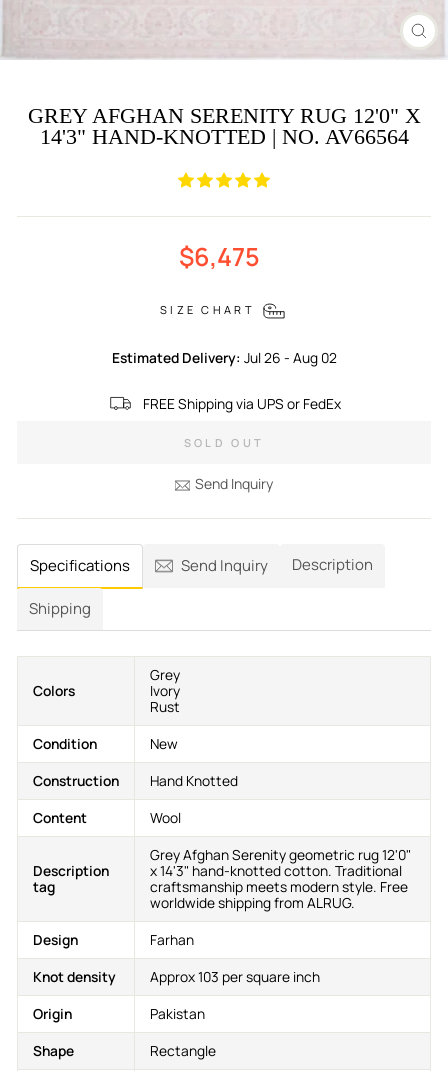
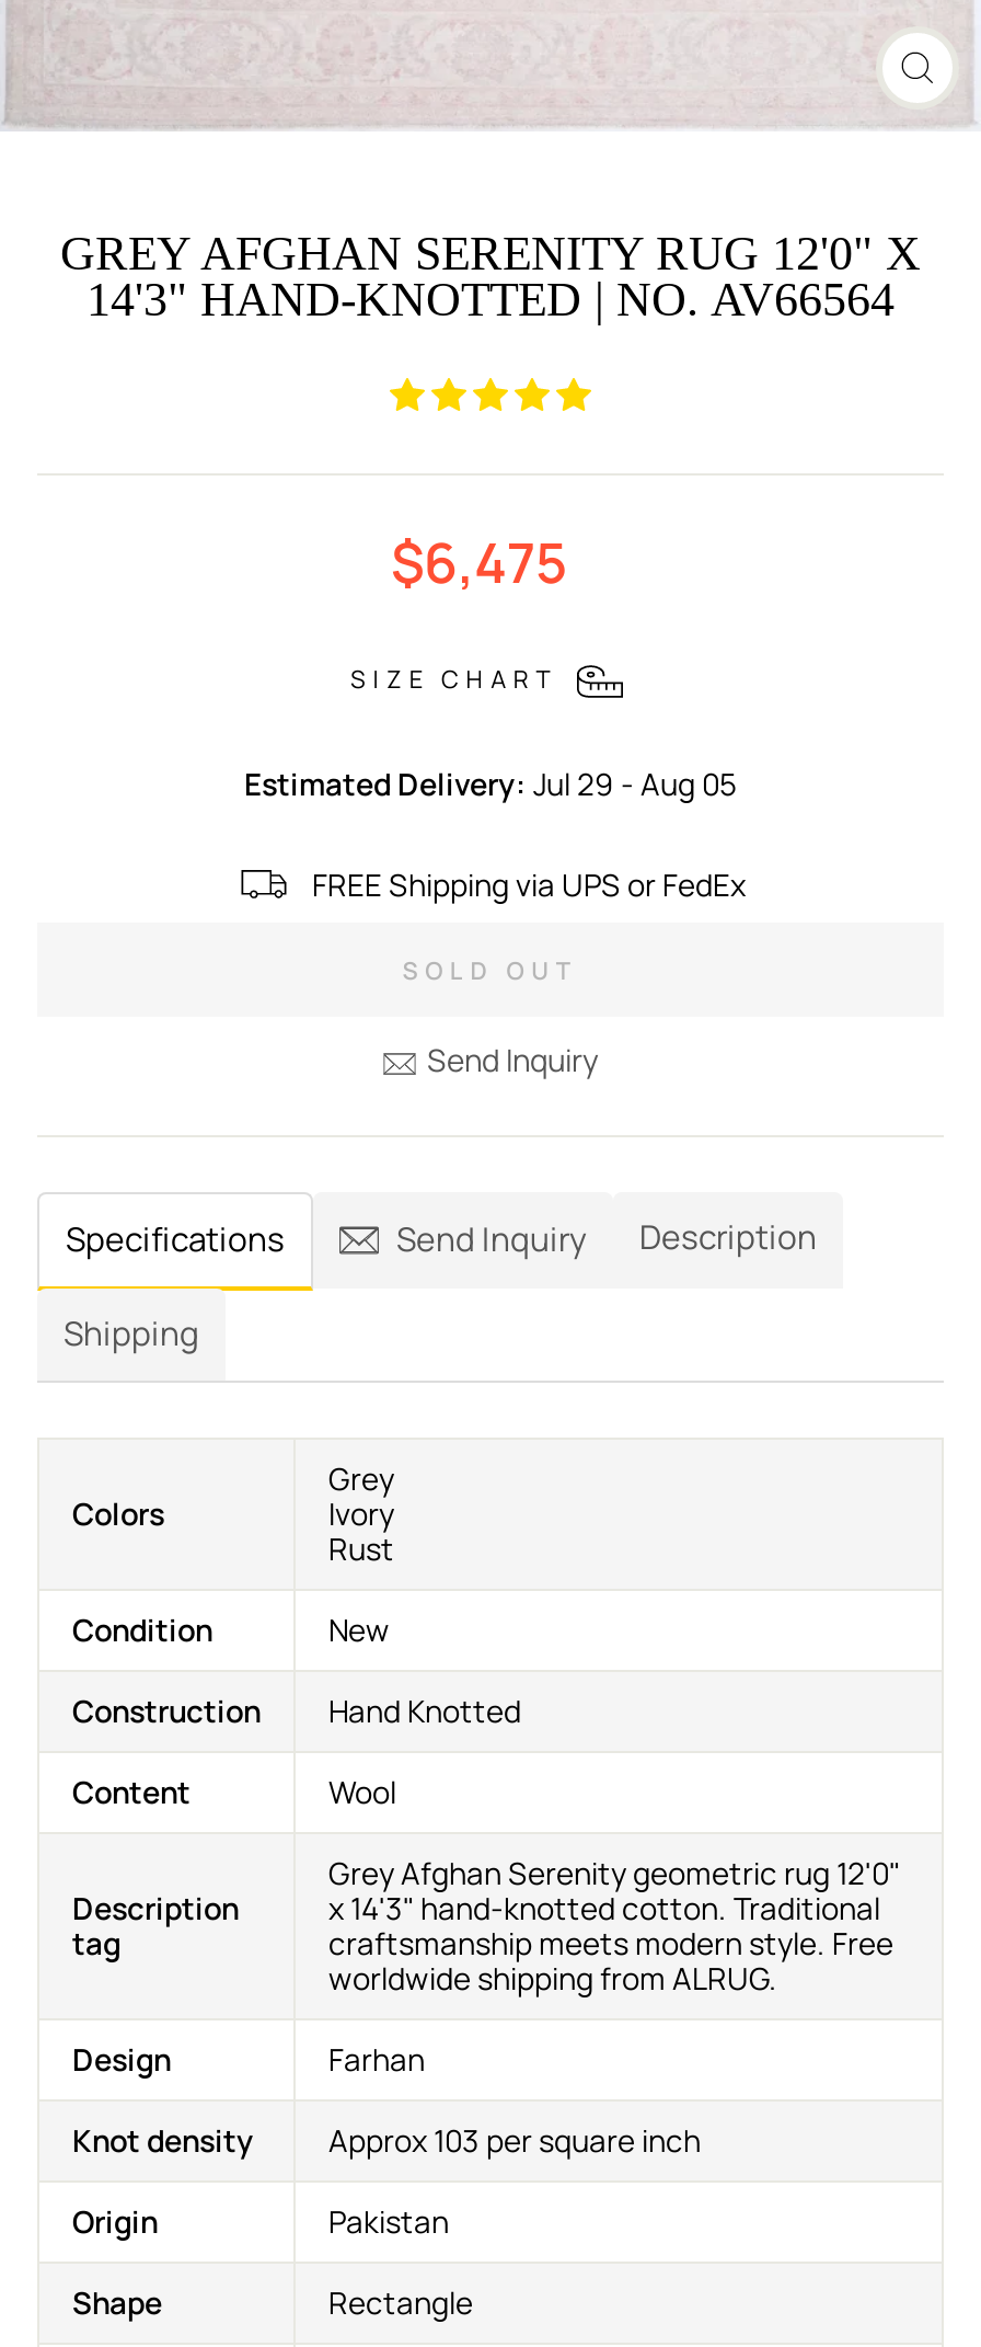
- Estimated Delivery: Jul 26 - Aug 02
+ Estimated Delivery: Jul 29 - Aug 05
